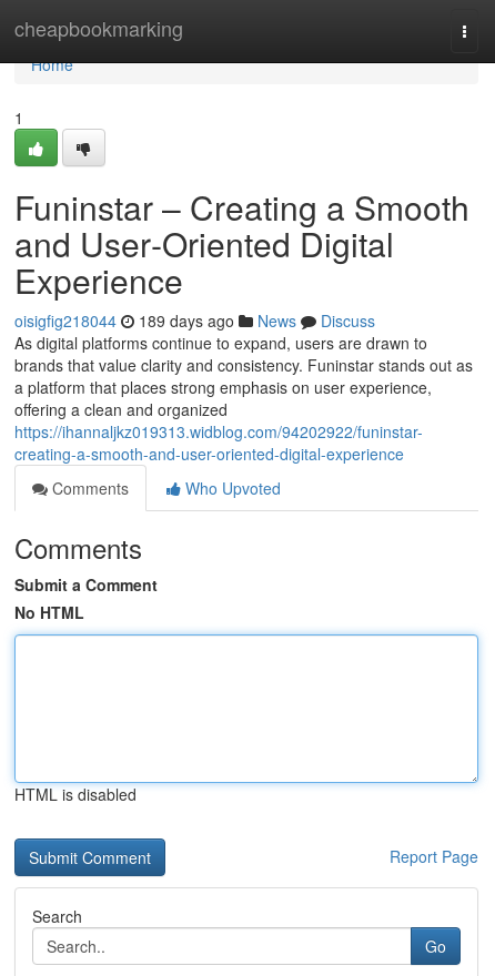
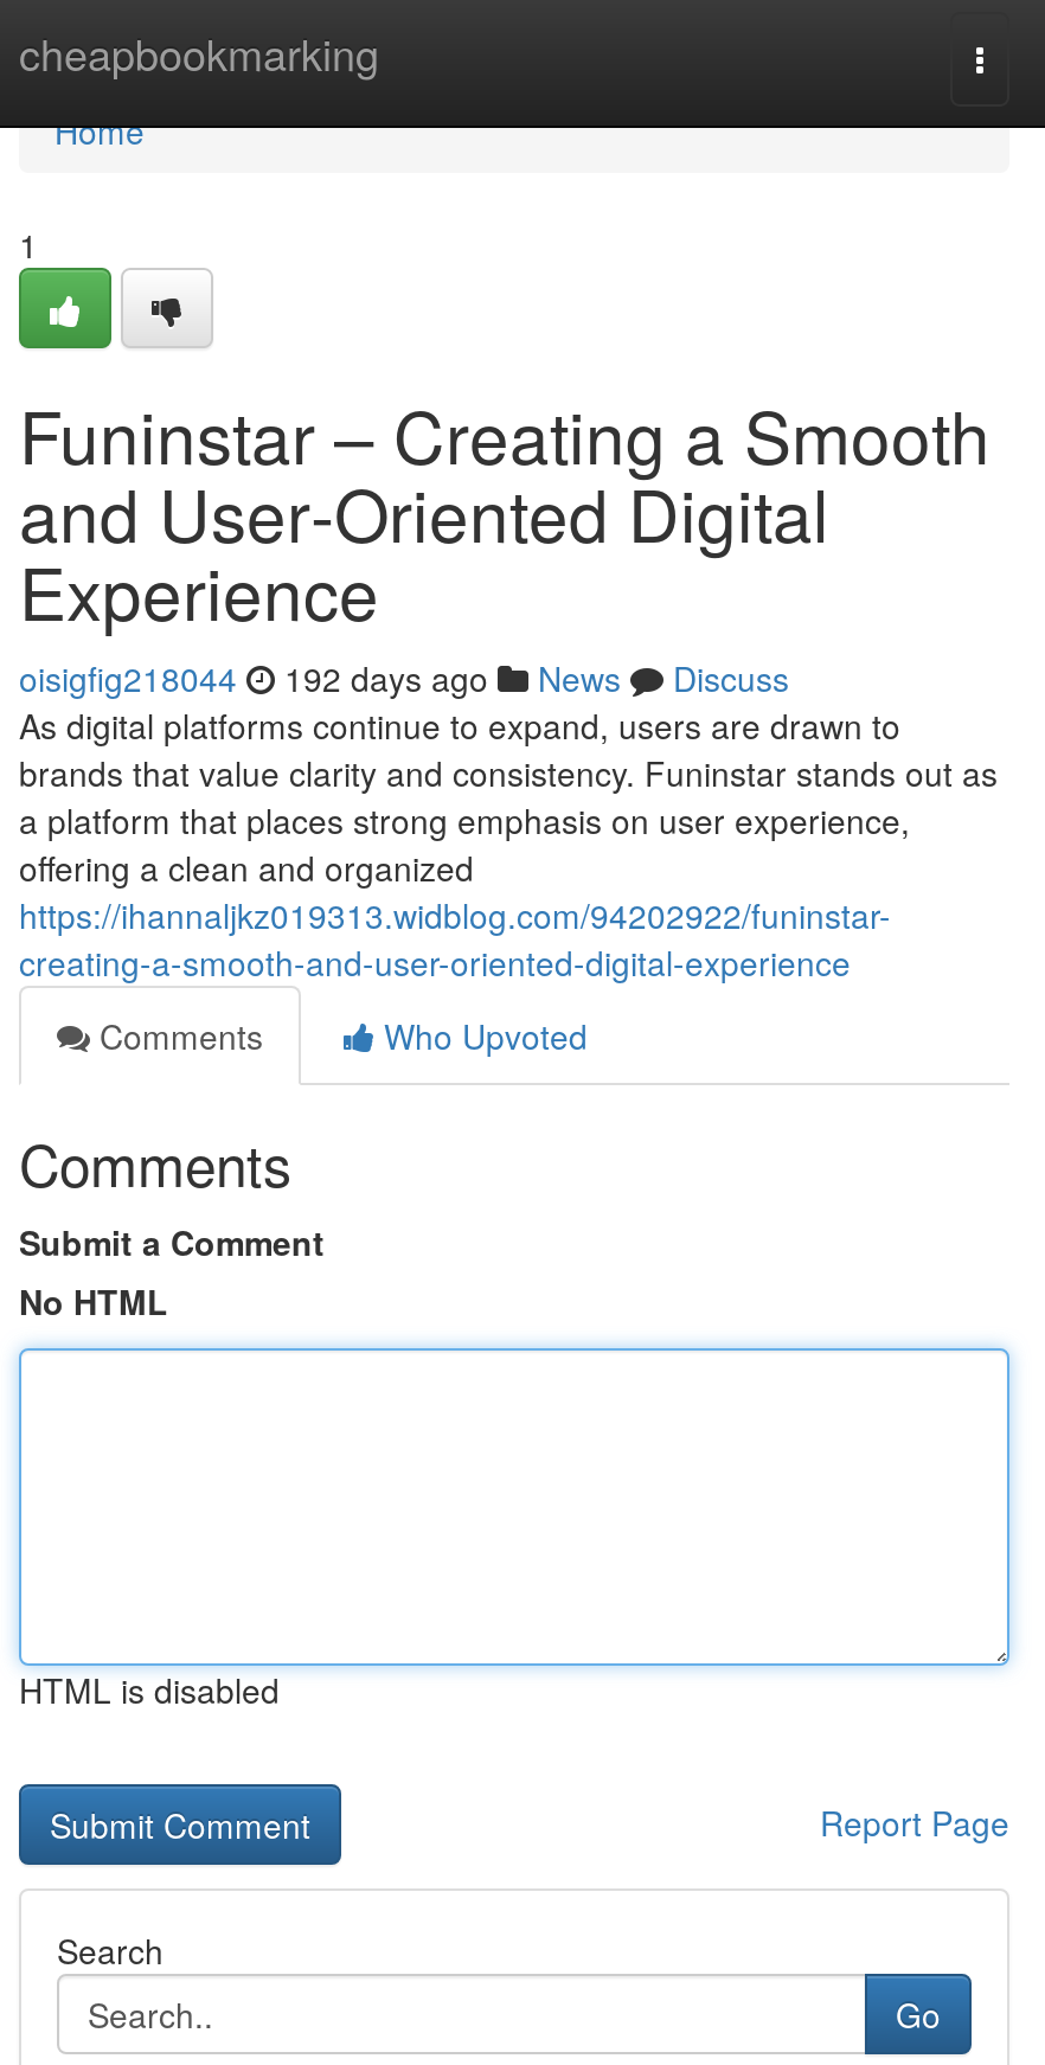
- oisigfig218044 189 days ago News Discuss
+ oisigfig218044 192 days ago News Discuss
